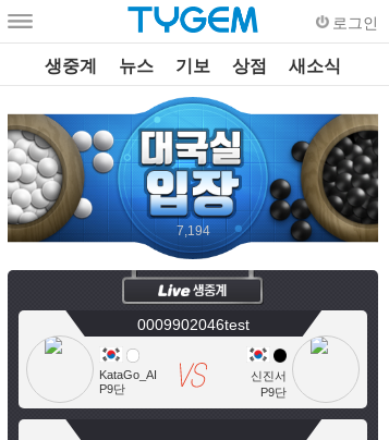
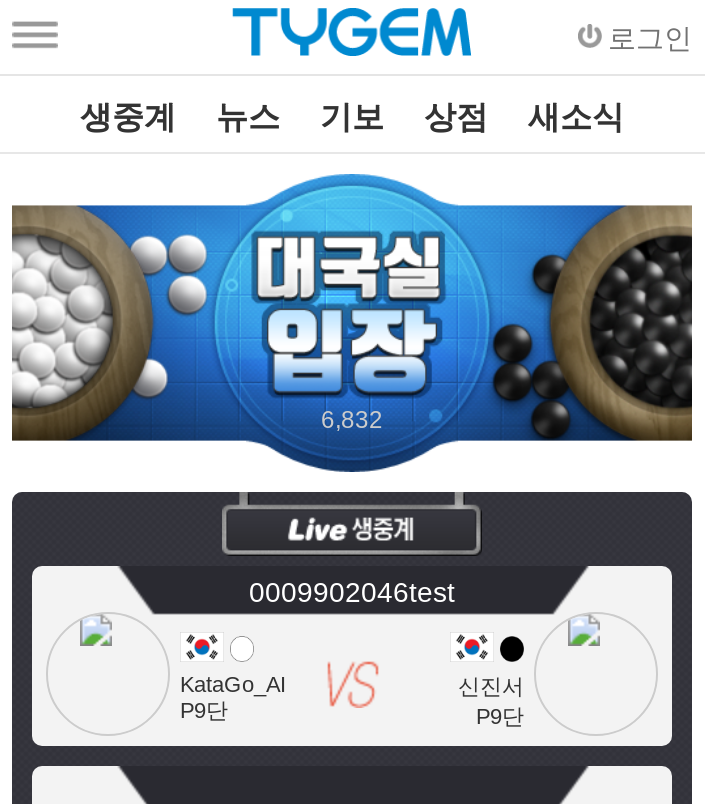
- 7,194
+ 6,832
